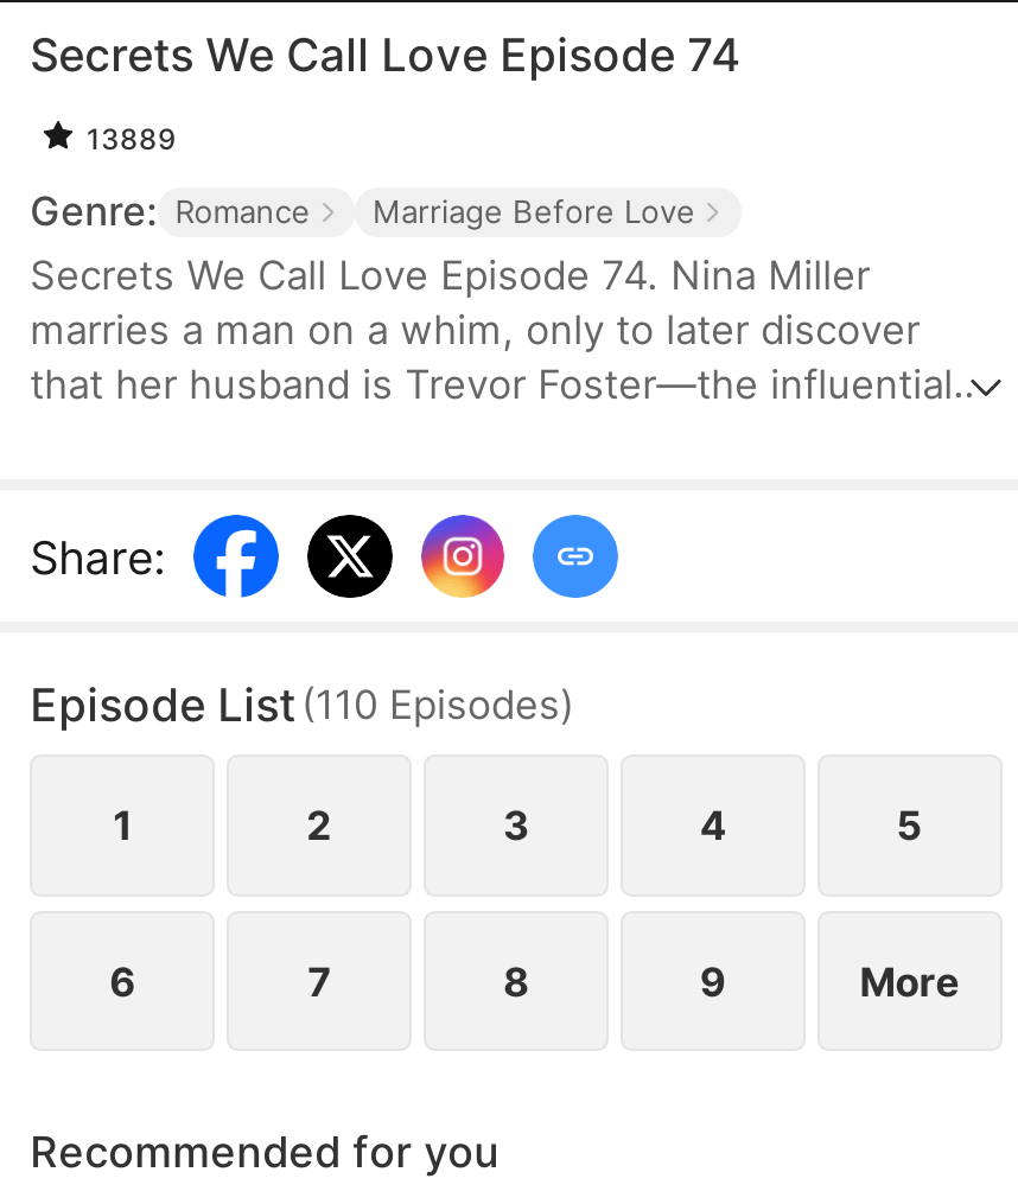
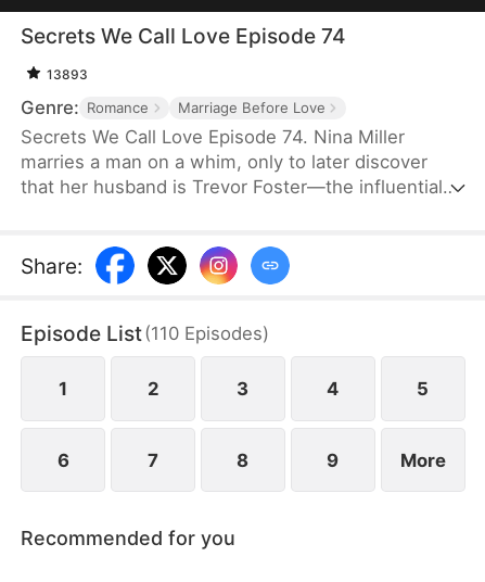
- 13889
+ 13893
